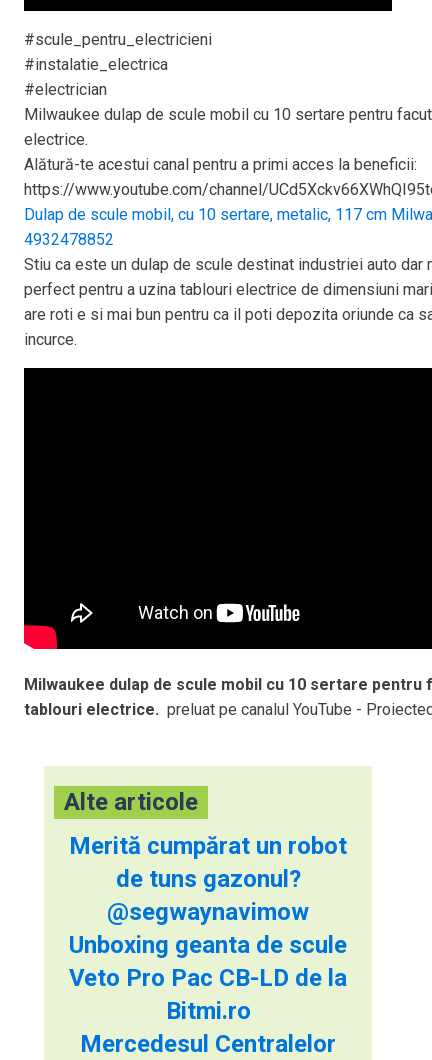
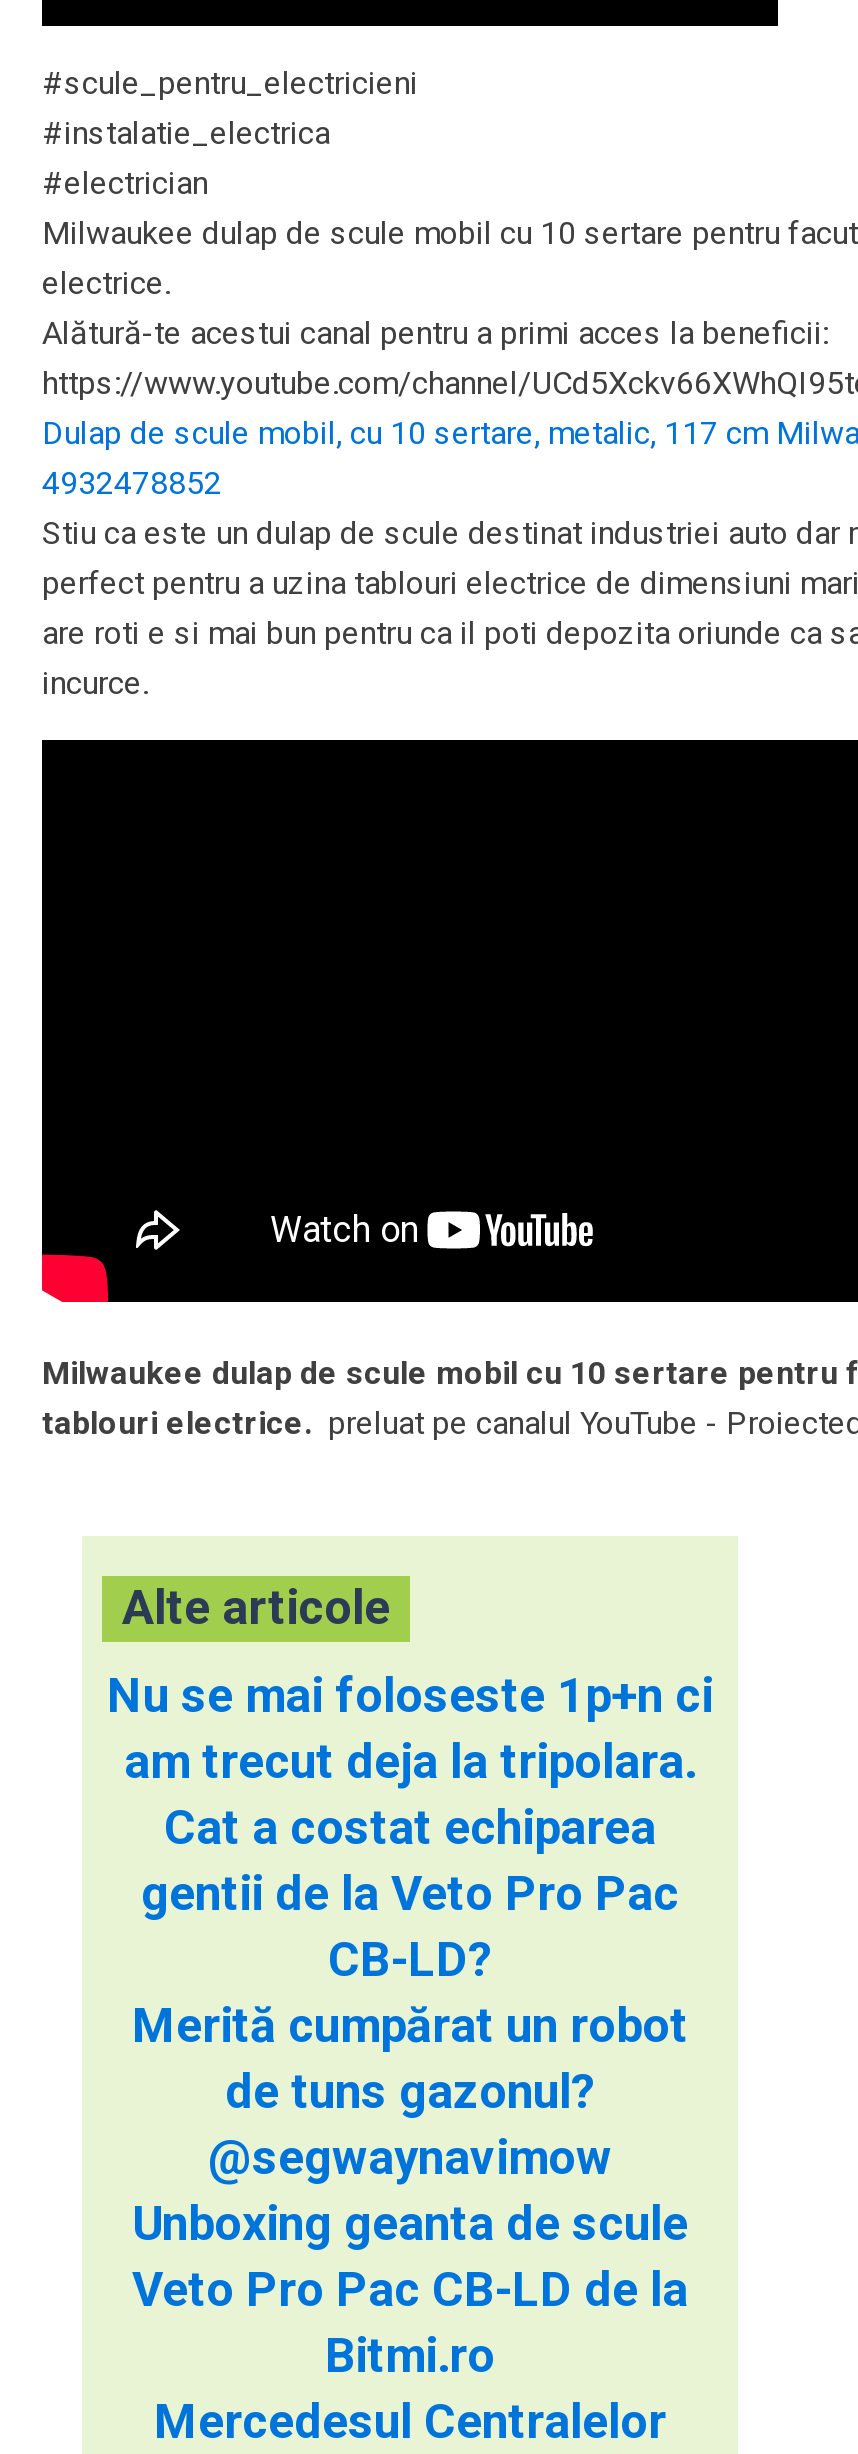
+ Nu se mai foloseste 1p+n ci
+ am trecut deja la tripolara.
+ Cat a costat echiparea
+ gentii de la Veto Pro Pac
+ CB-LD?
